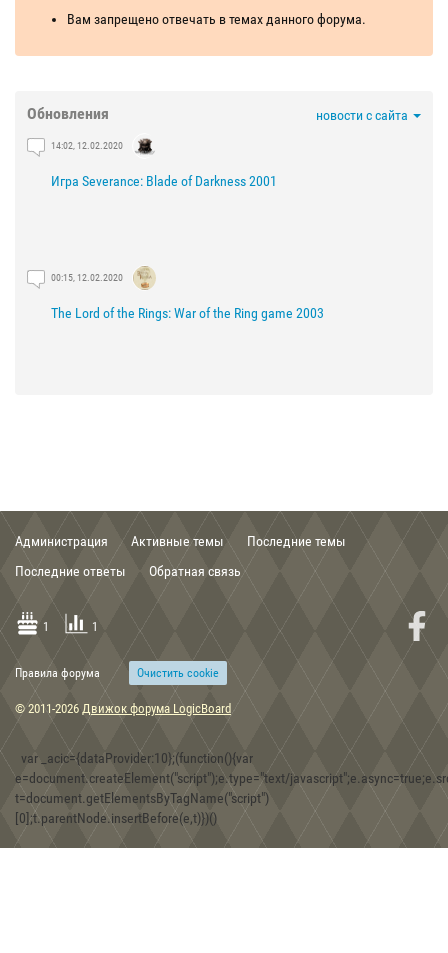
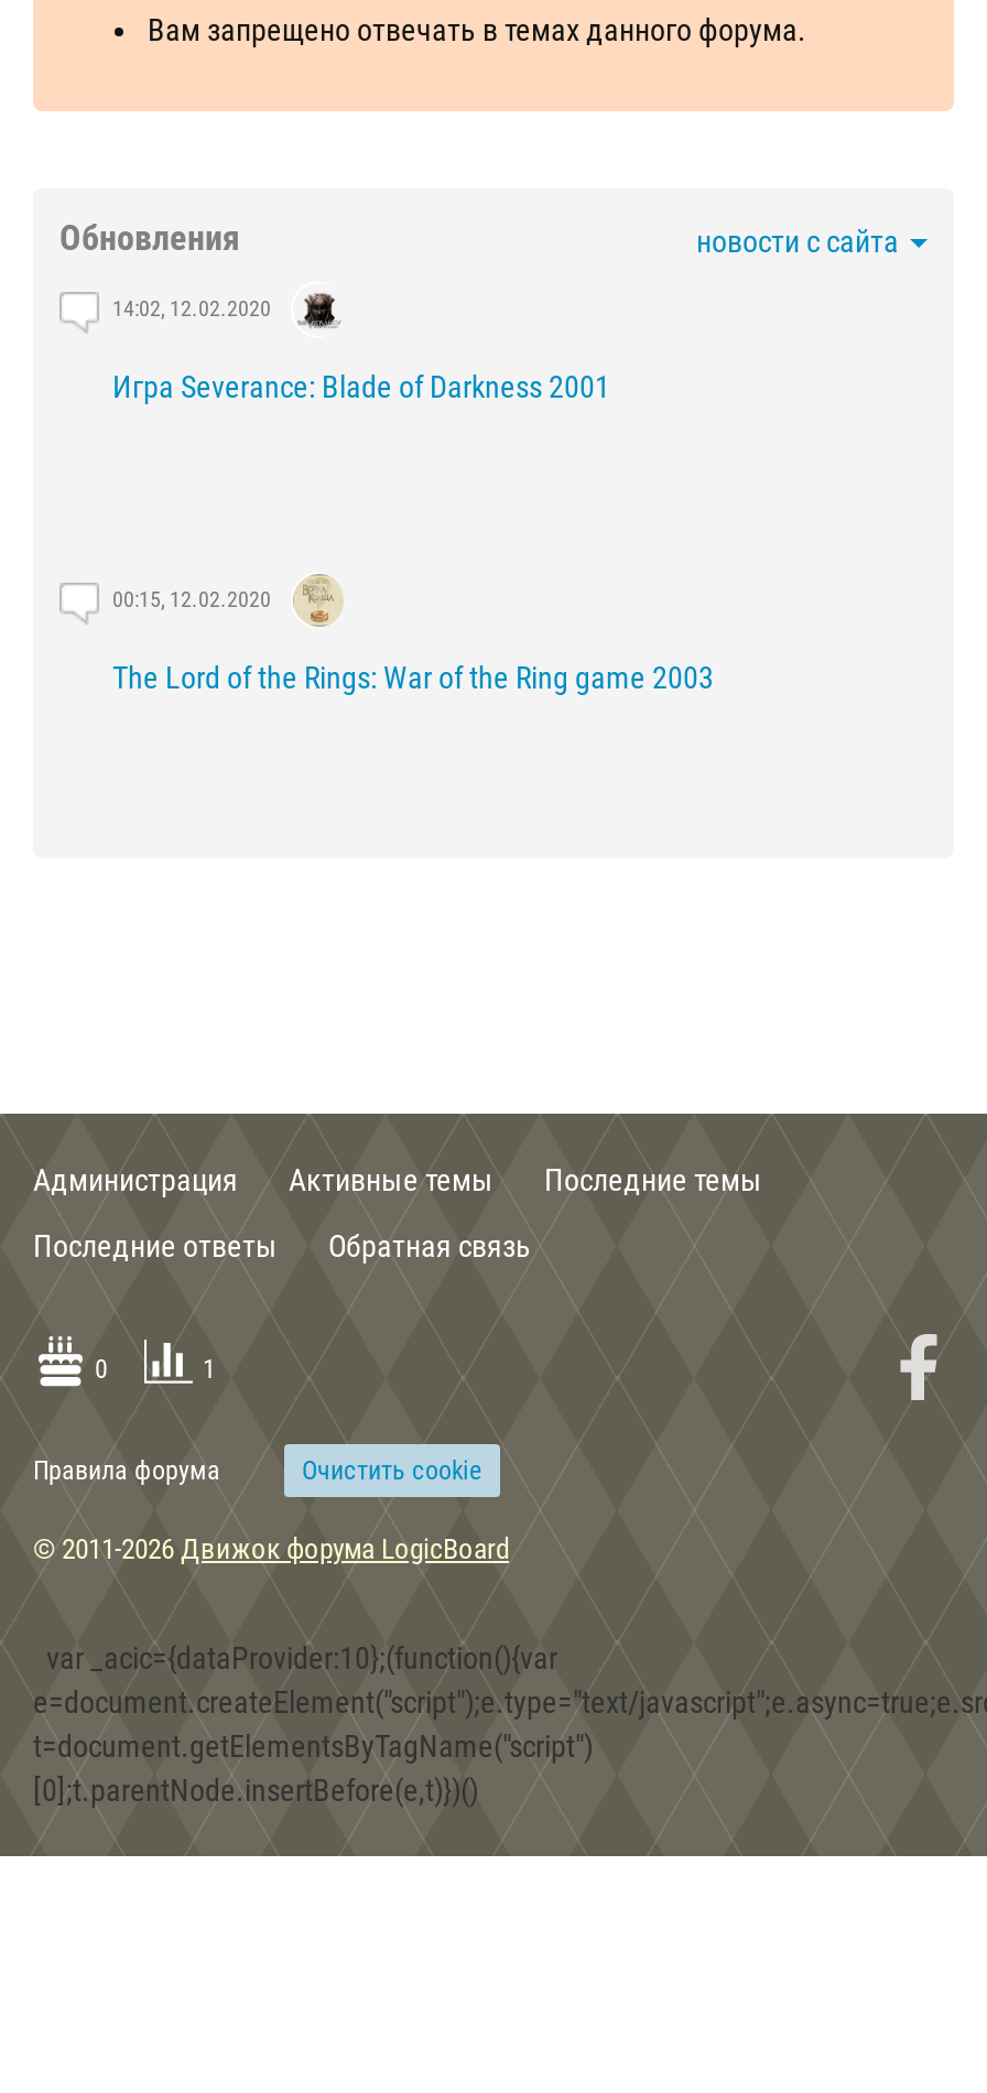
- 1
+ 0
